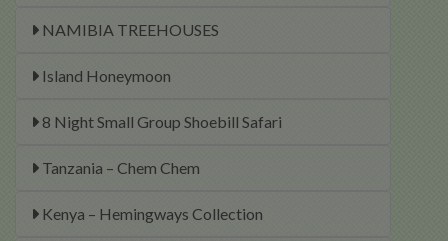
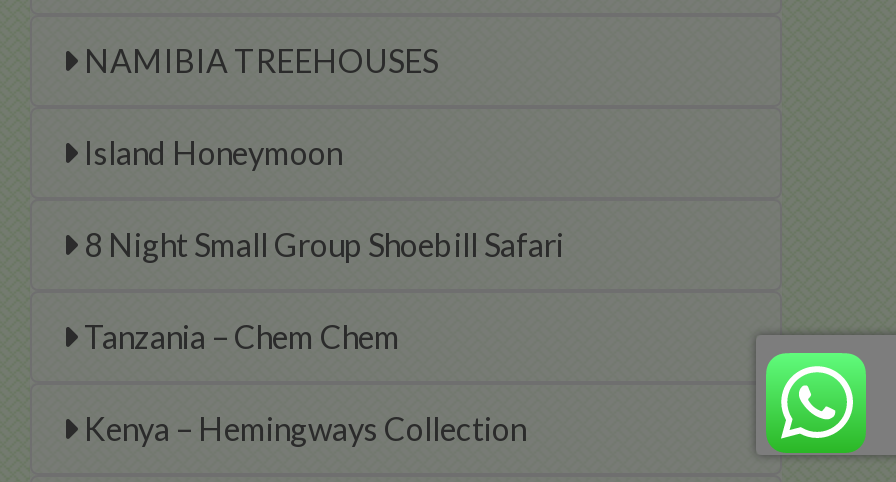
+ [image]
